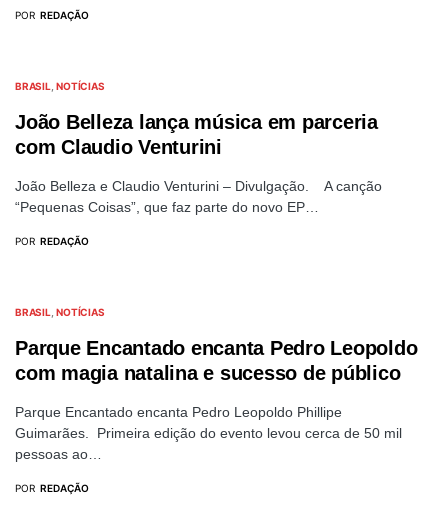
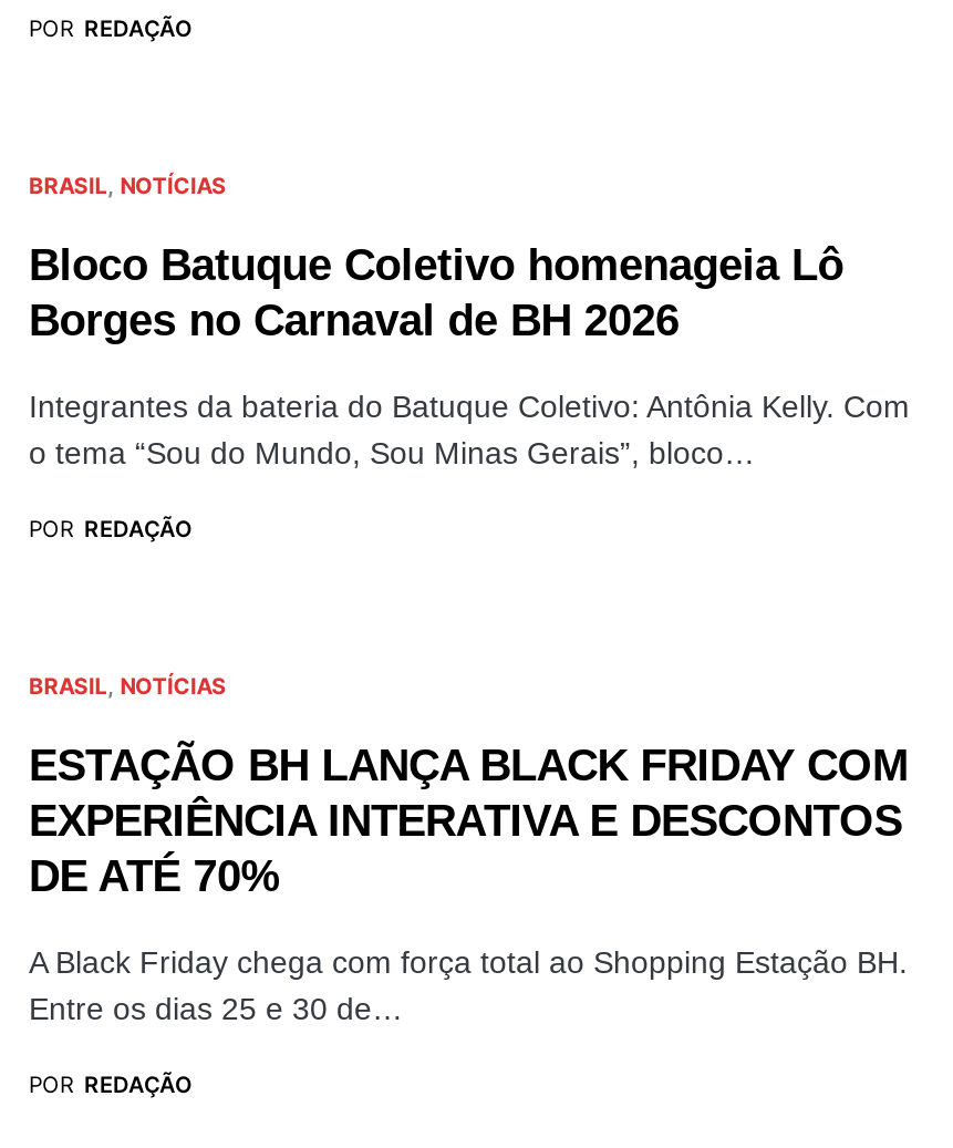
- João Belleza lança música em parceria
- com Claudio Venturini
+ Bloco Batuque Coletivo homenageia Lô
+ Borges no Carnaval de BH 2026

- João Belleza e Claudio Venturini – Divulgação. A canção
- “Pequenas Coisas”, que faz parte do novo EP…
+ Integrantes da bateria do Batuque Coletivo: Antônia Kelly. Com
+ o tema “Sou do Mundo, Sou Minas Gerais”, bloco…

- Parque Encantado encanta Pedro Leopoldo
- com magia natalina e sucesso de público
+ ESTAÇÃO BH LANÇA BLACK FRIDAY COM
+ EXPERIÊNCIA INTERATIVA E DESCONTOS
+ DE ATÉ 70%

- Parque Encantado encanta Pedro Leopoldo Phillipe
- Guimarães. Primeira edição do evento levou cerca de 50 mil
- pessoas ao…
+ A Black Friday chega com força total ao Shopping Estação BH.
+ Entre os dias 25 e 30 de…
